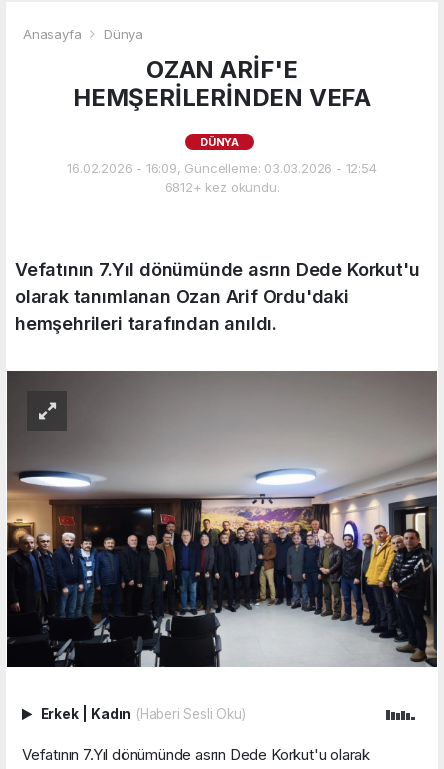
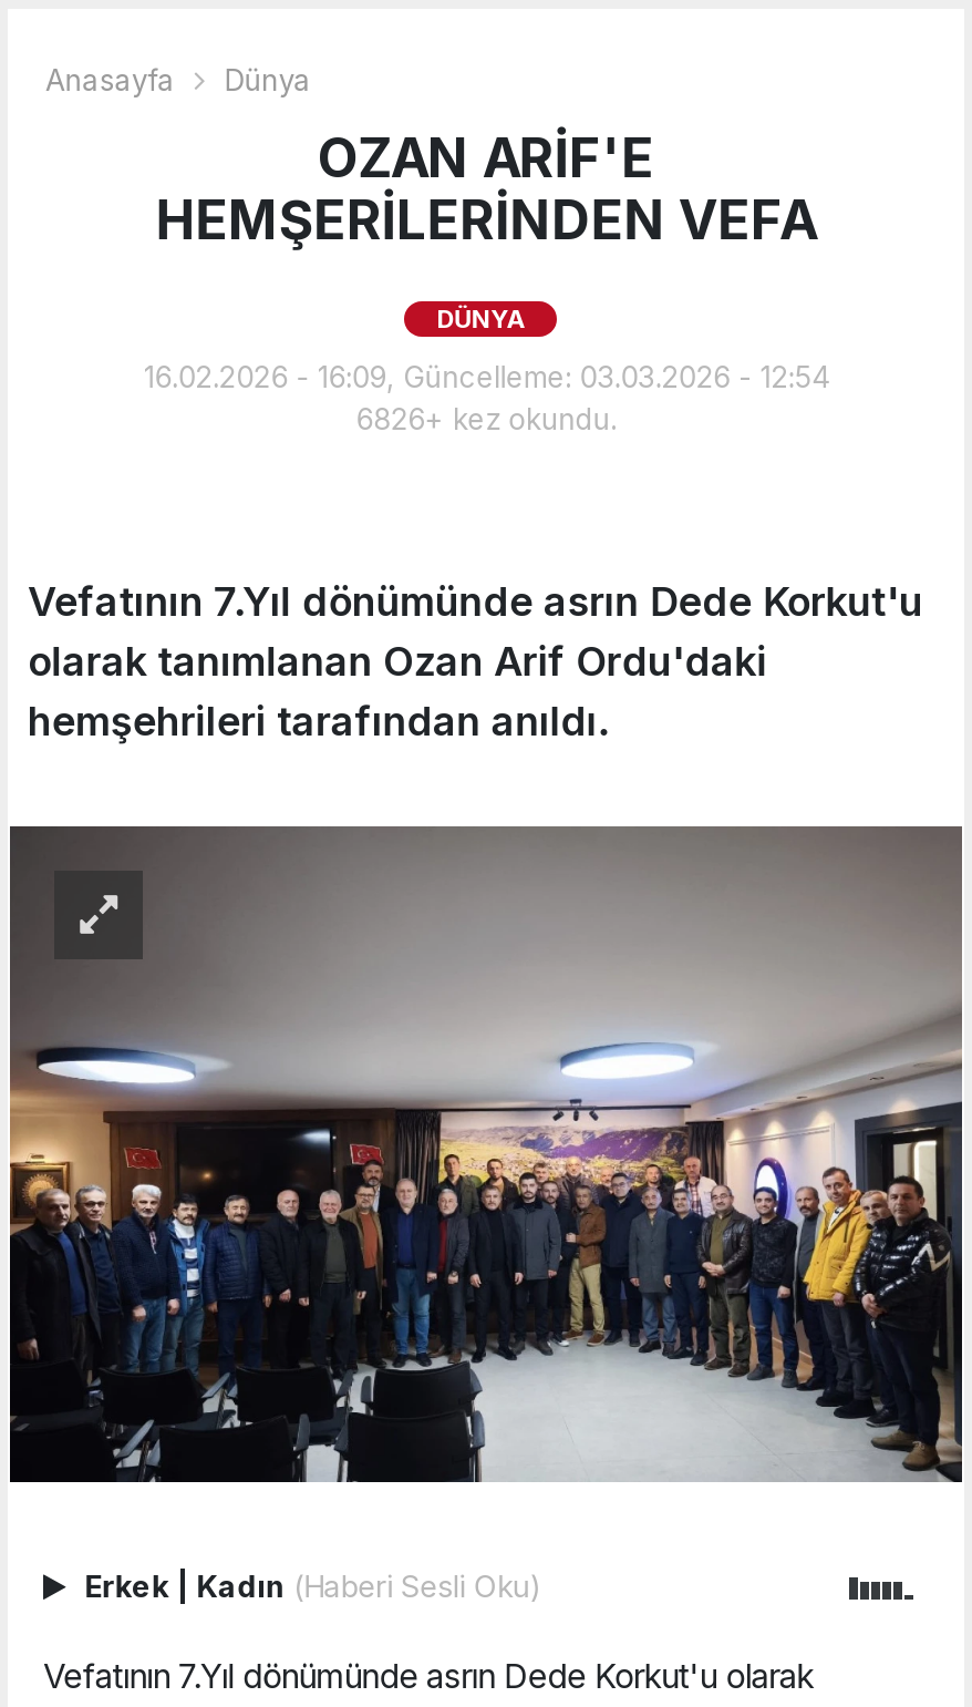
- 6812+ kez okundu.
+ 6826+ kez okundu.
